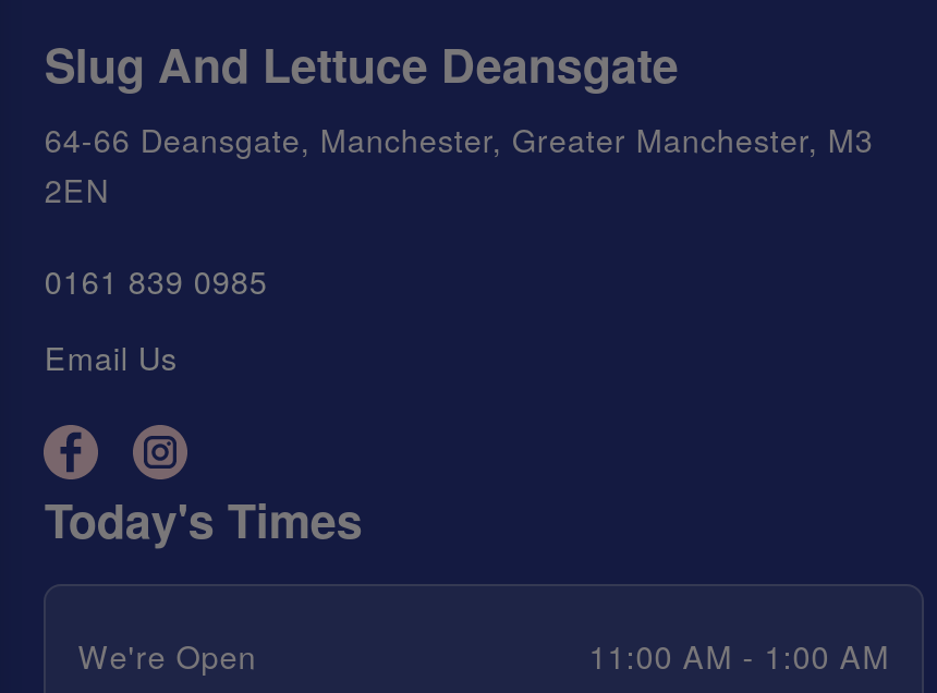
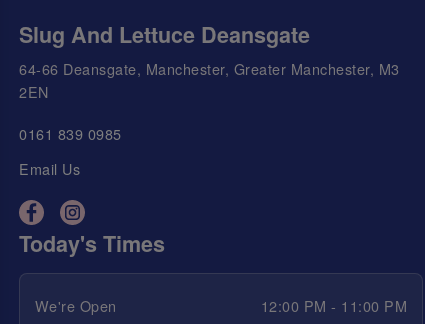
- 11:00 AM - 1:00 AM
+ 12:00 PM - 11:00 PM
